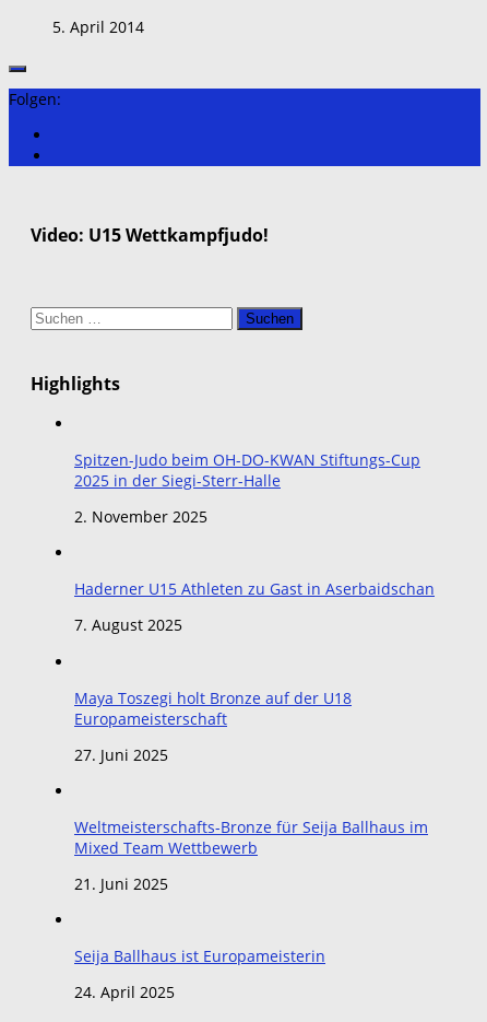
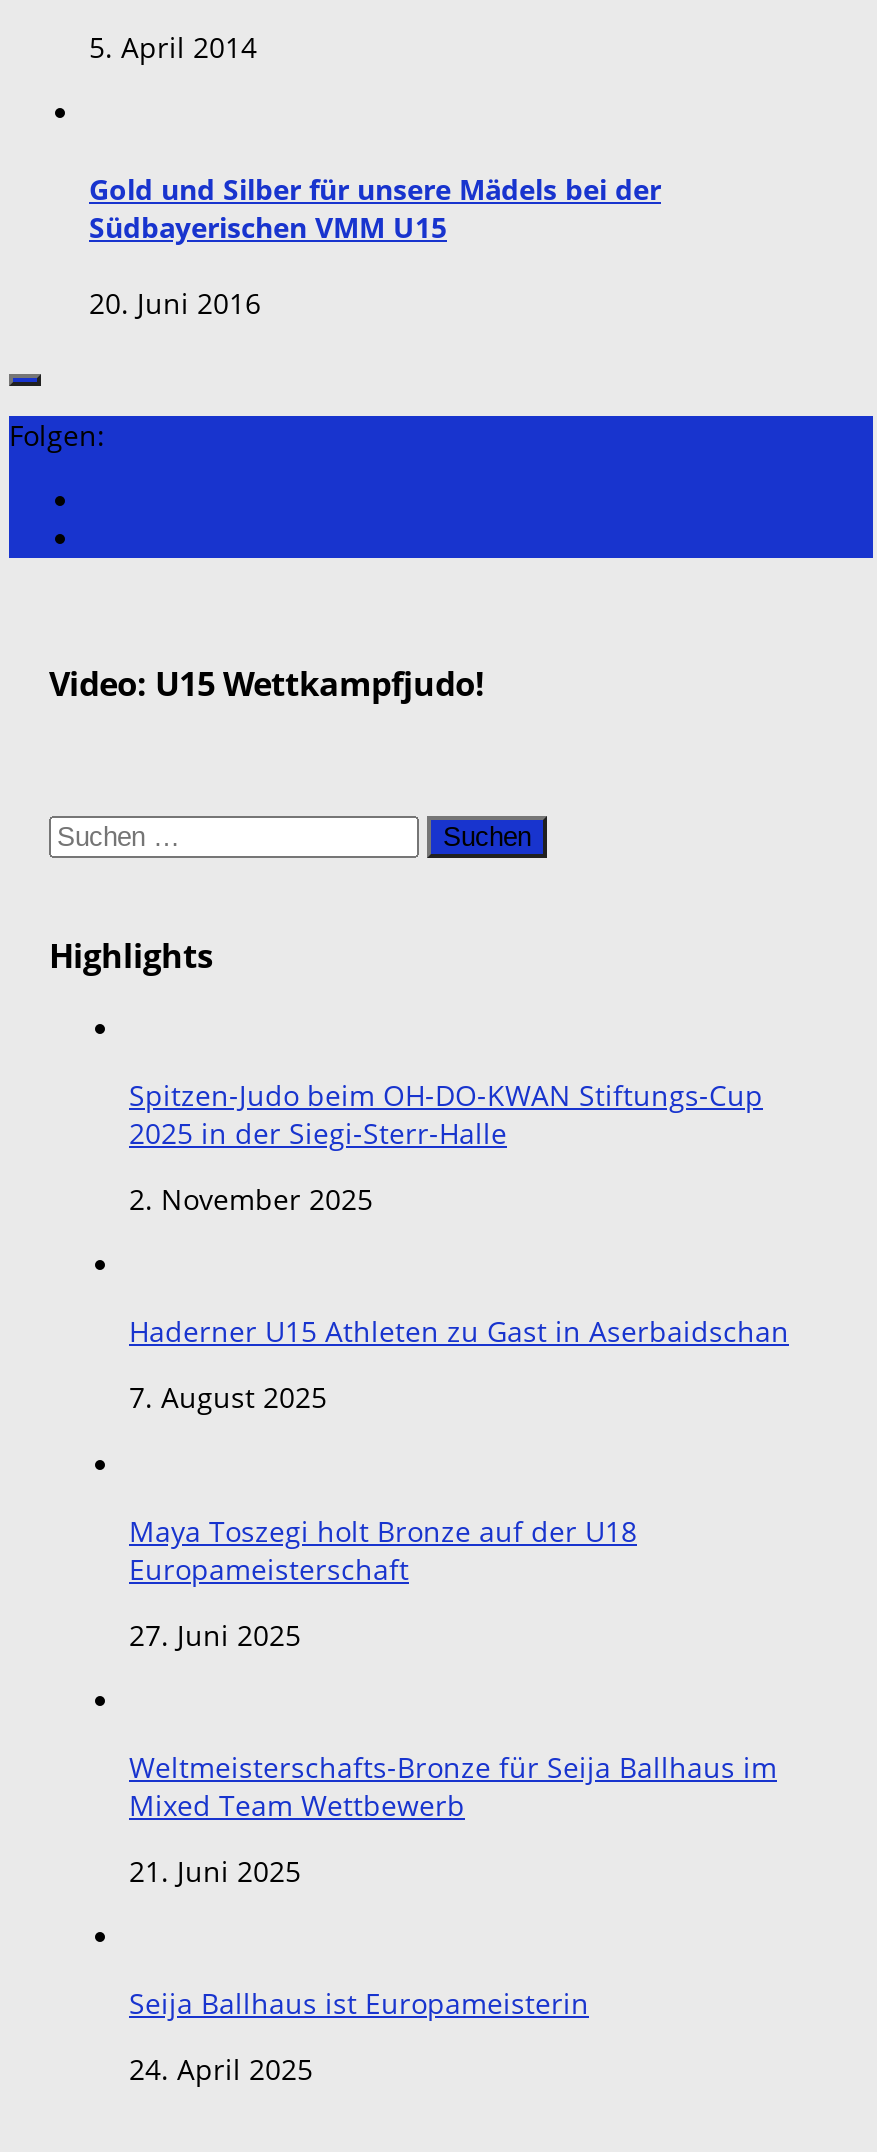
+ Gold und Silber für unsere Mädels bei der
+ Südbayerischen VMM U15
+ 20. Juni 2016
